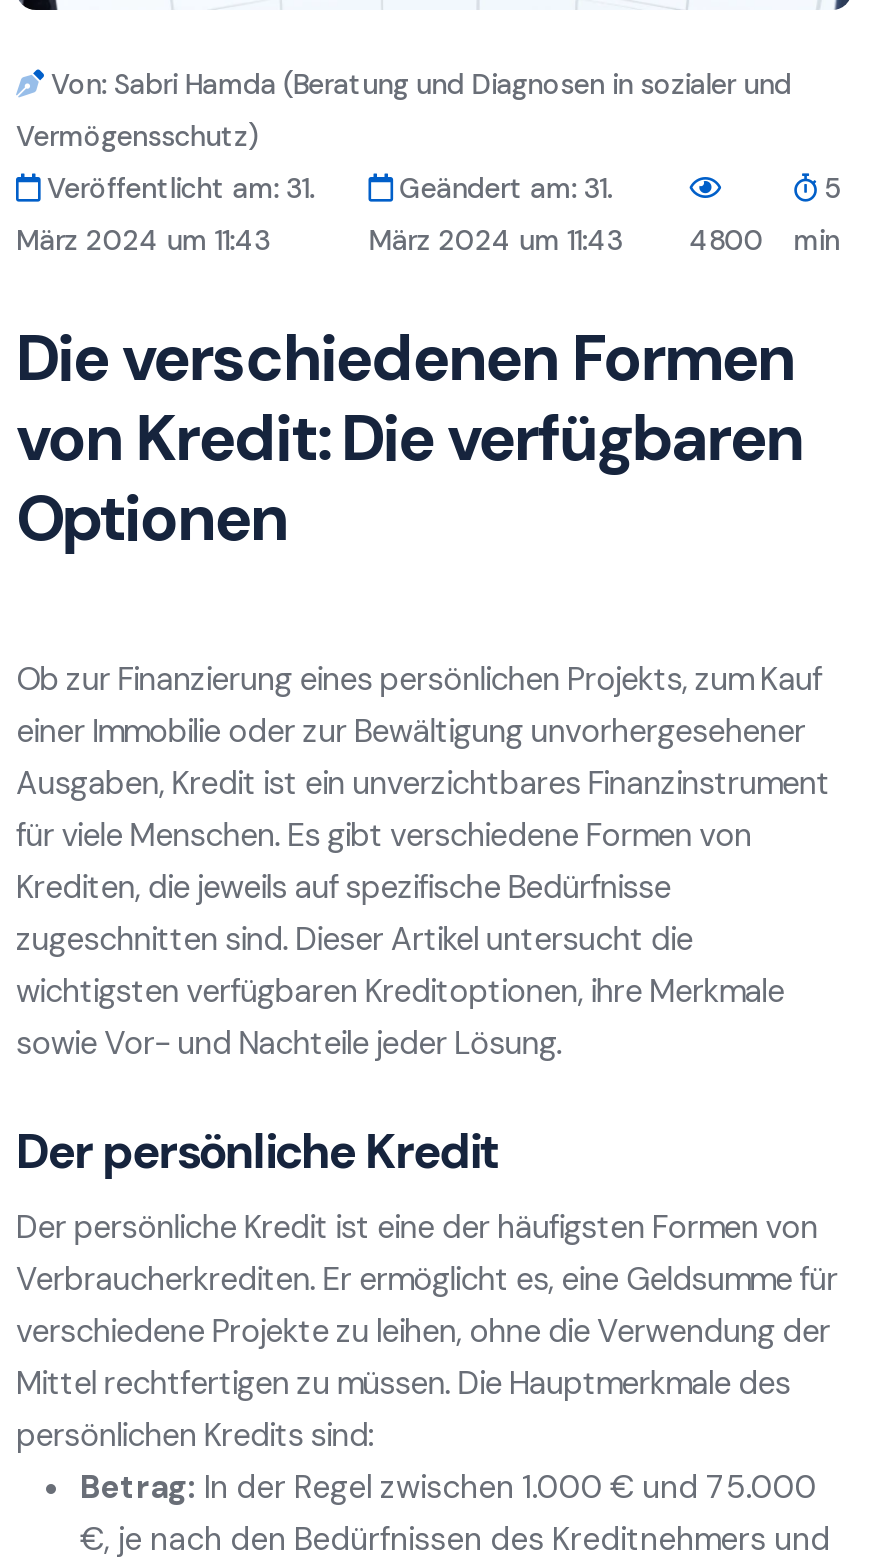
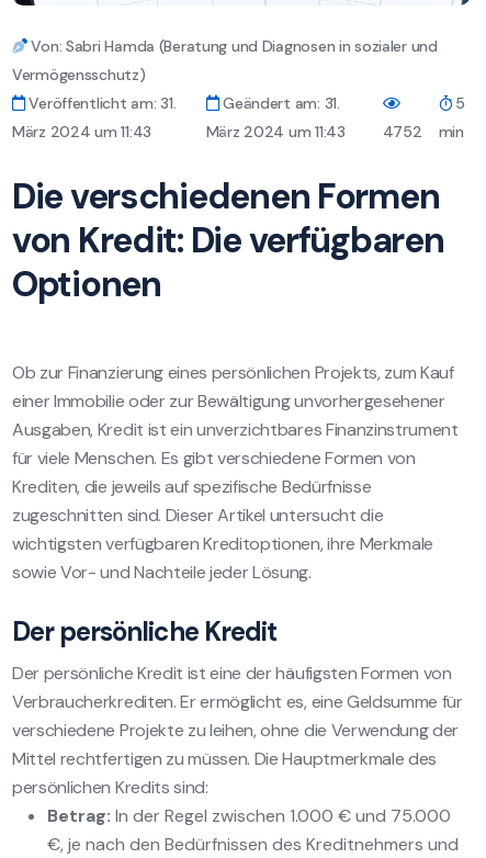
- März 2024 um 11:43 4800 min
+ März 2024 um 11:43 4752 min
